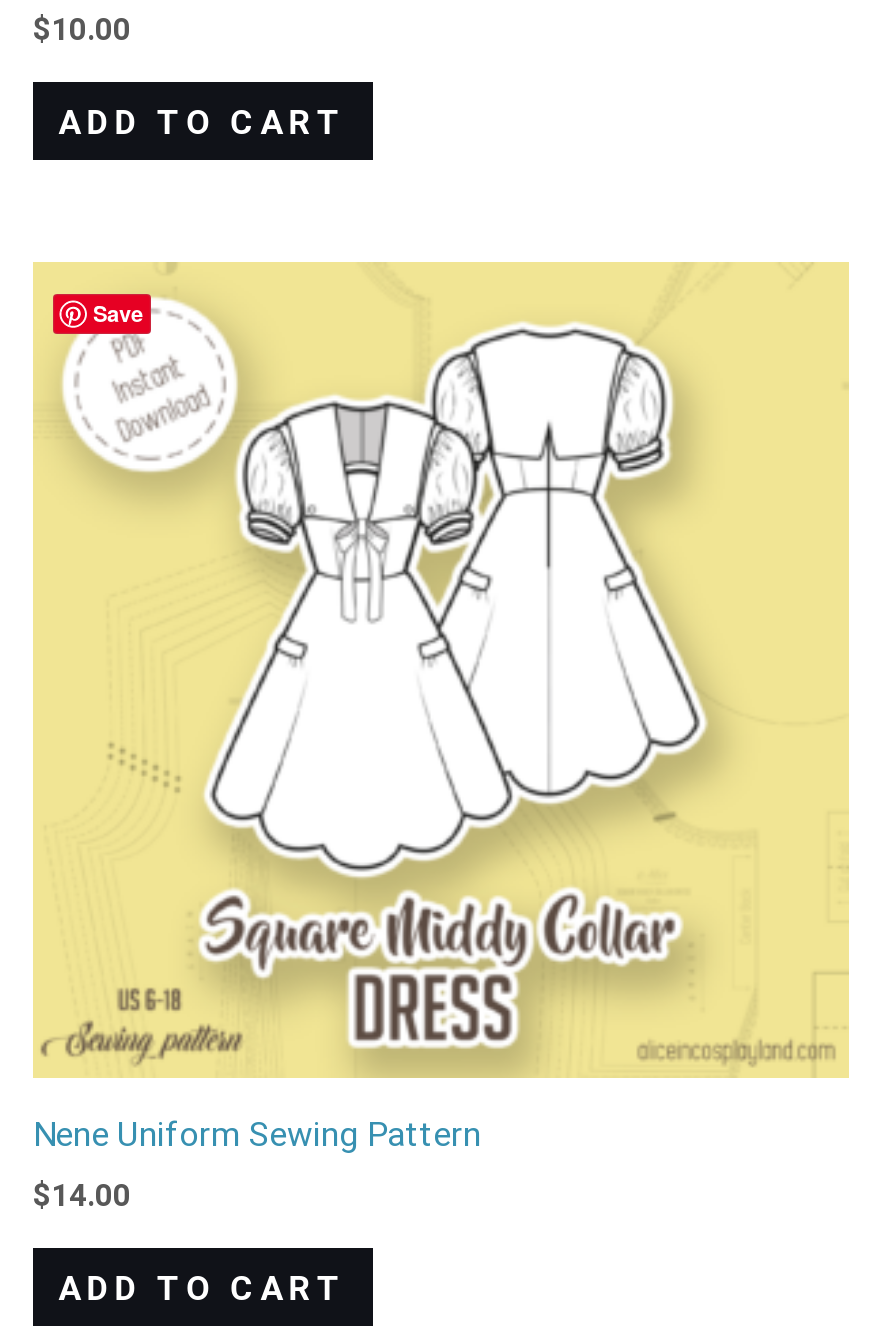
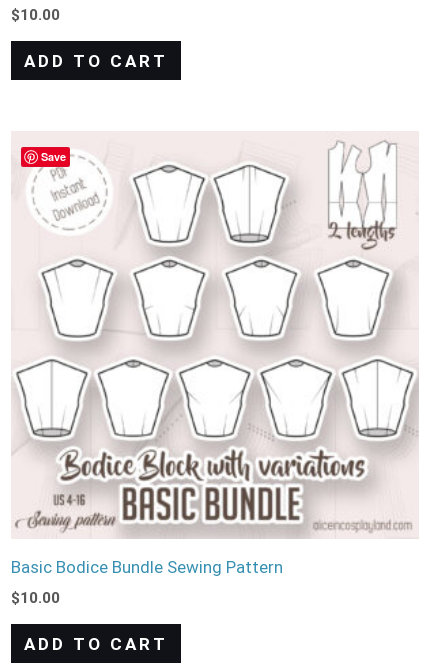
- [image]
- Nene Uniform Sewing Pattern
+ [image]
+ Basic Bodice Bundle Sewing Pattern

- $14.00
+ $10.00
